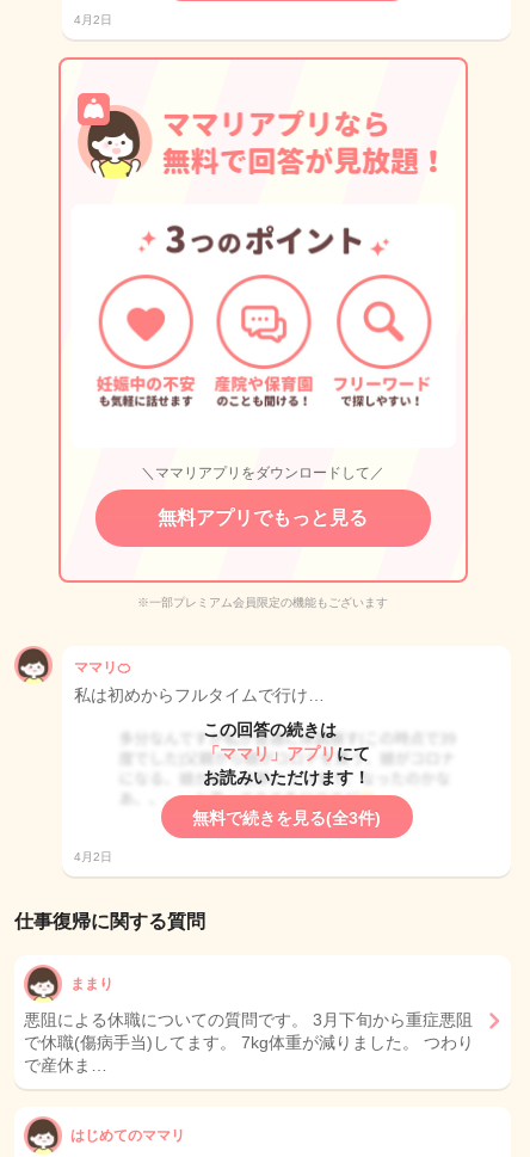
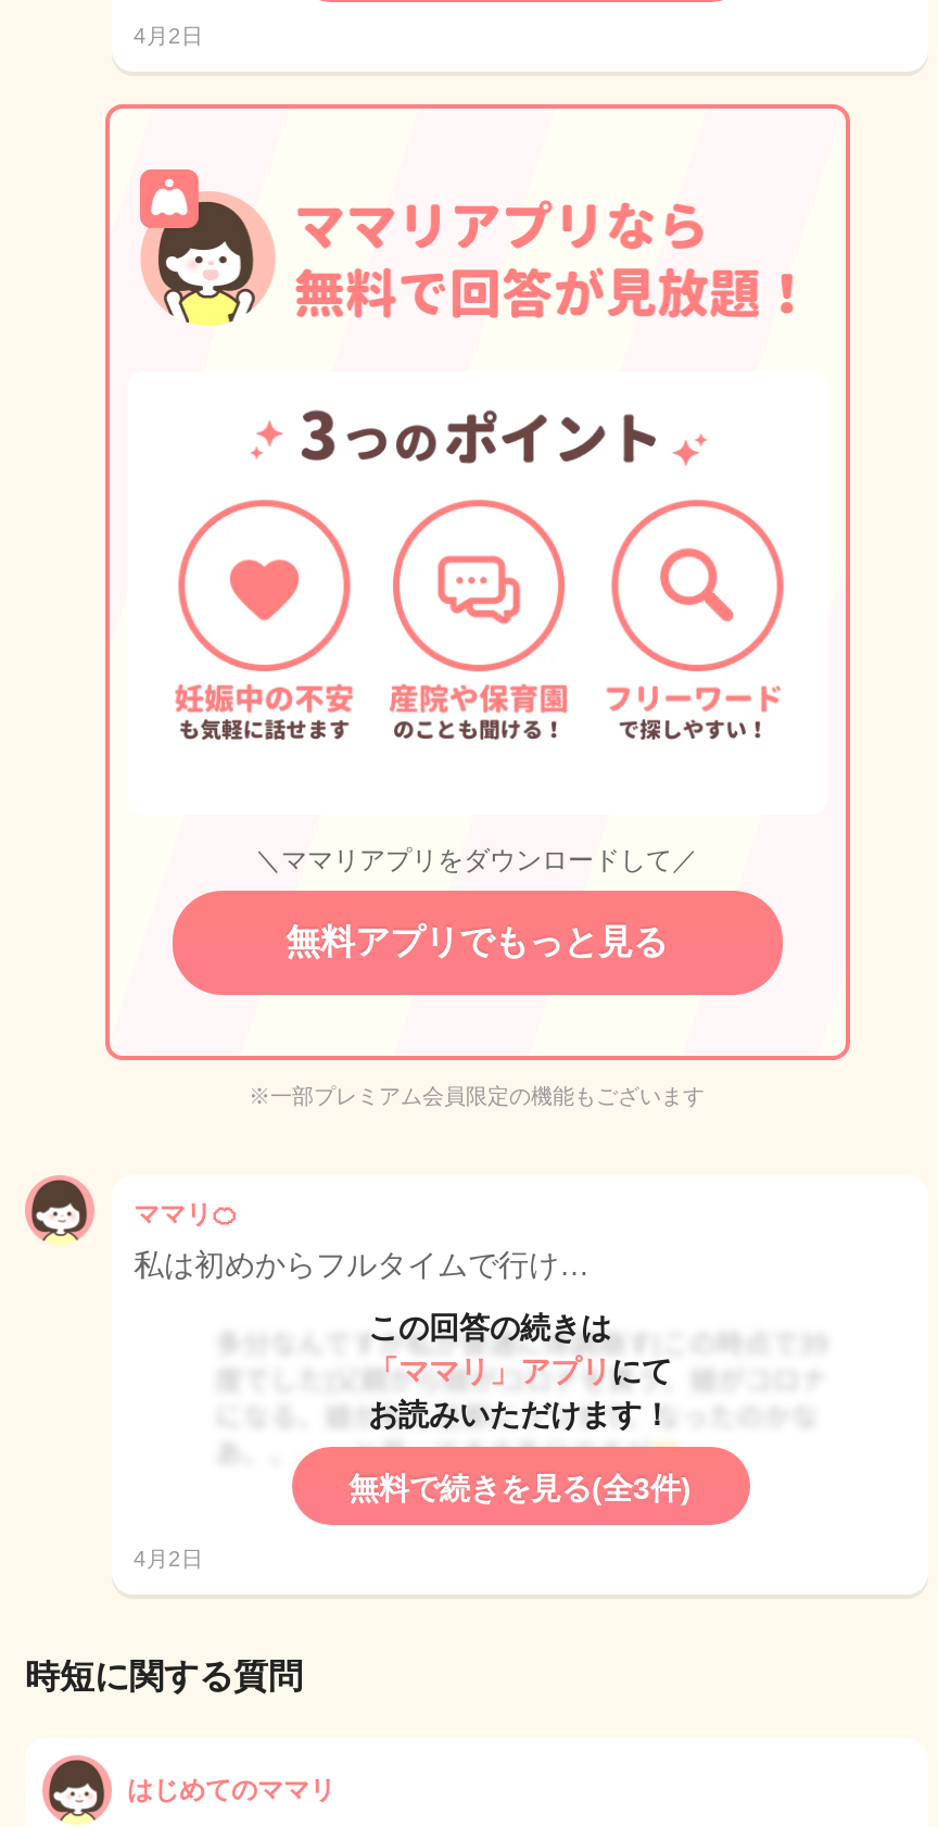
- 仕事復帰に関する質問
- ままり
- 悪阻による休職についての質問です。 3月下旬から重症悪阻
- で休職(傷病手当)してます。 7kg体重が減りました。 つわり
- で産休ま…
+ 時短に関する質問
